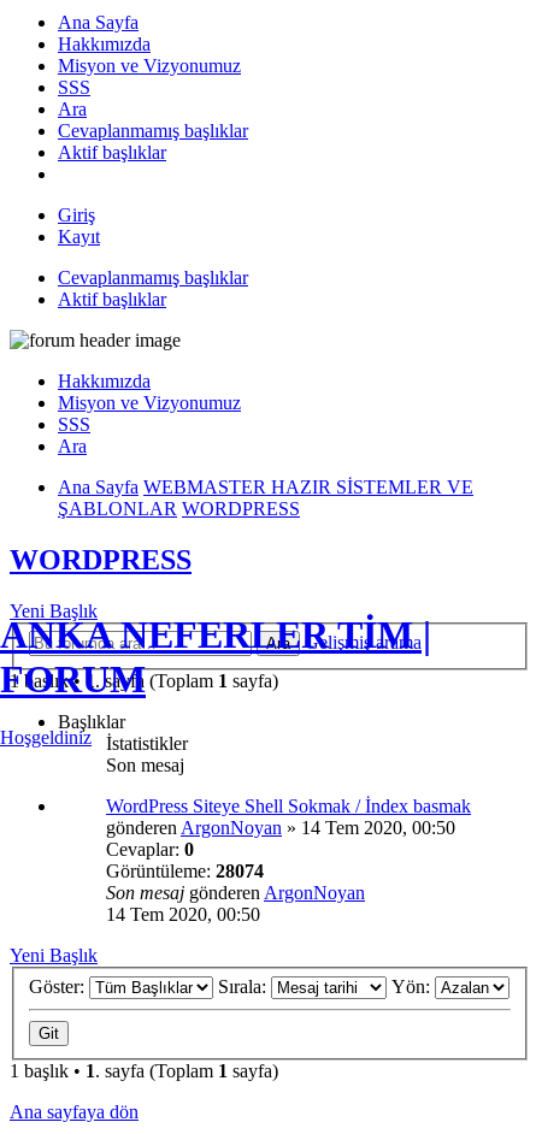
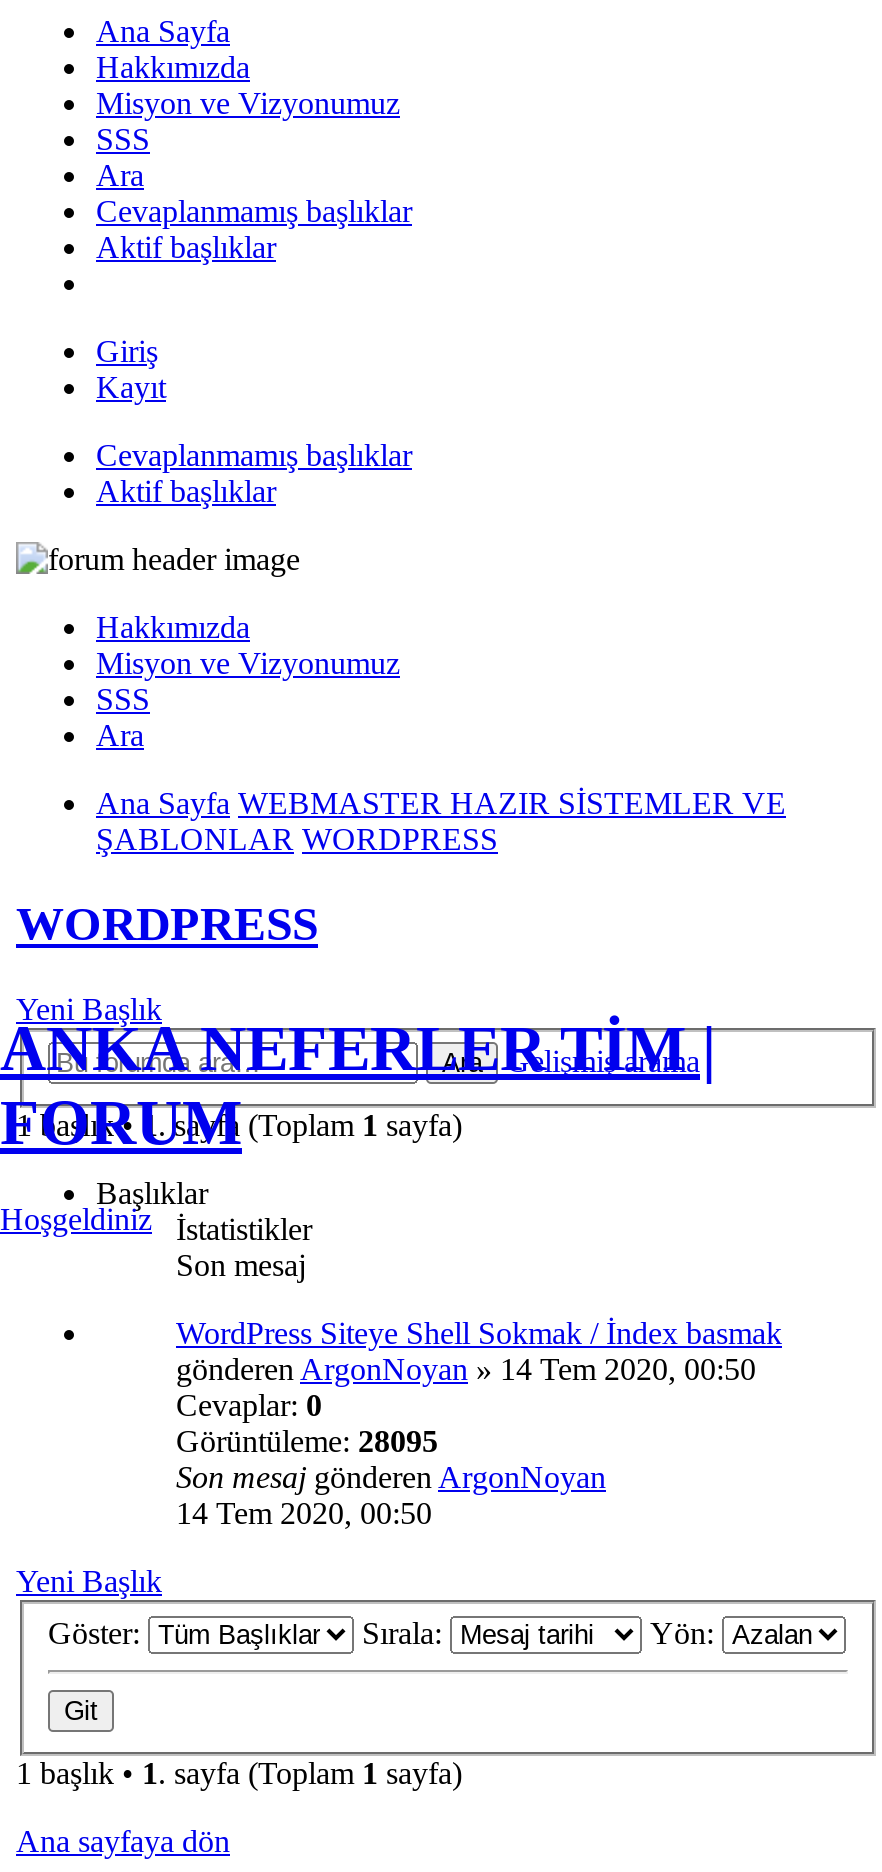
- Görüntüleme: 28074
+ Görüntüleme: 28095
